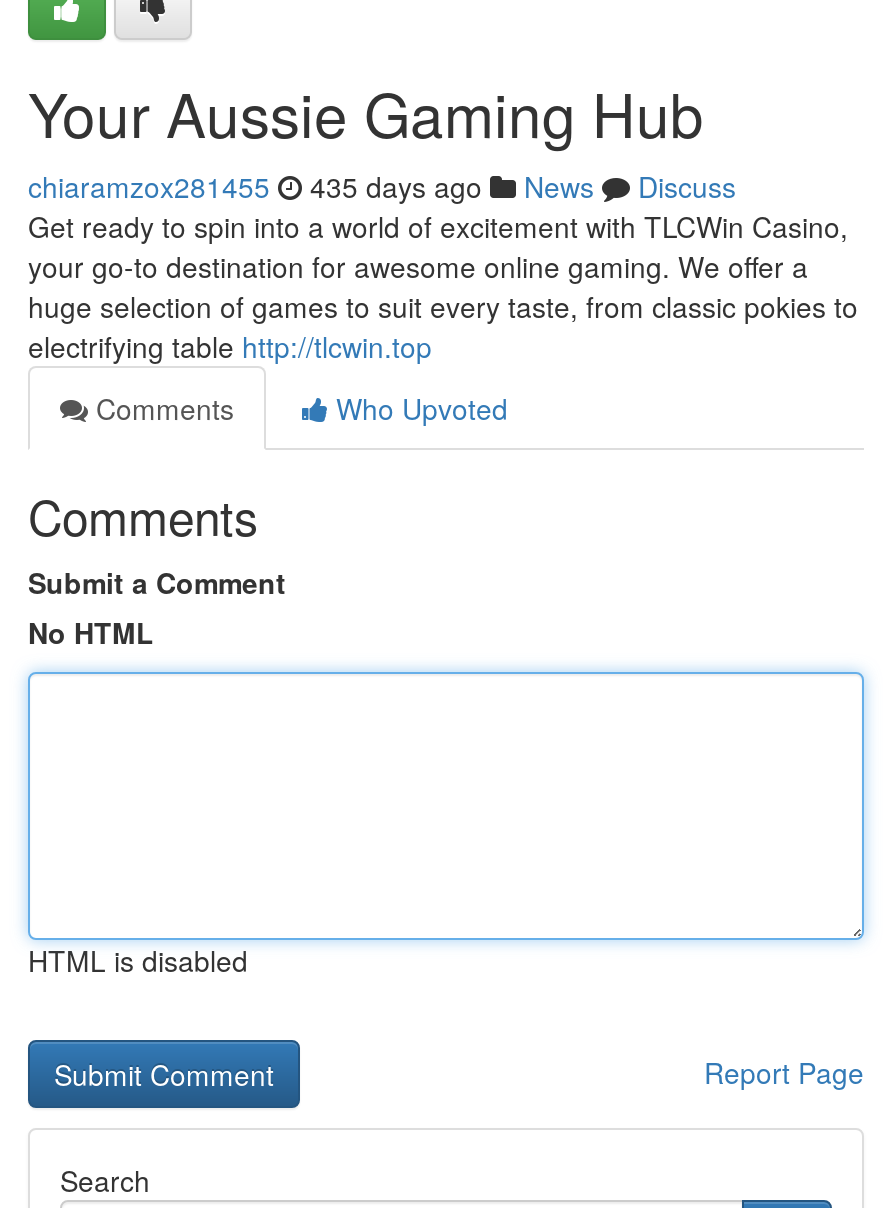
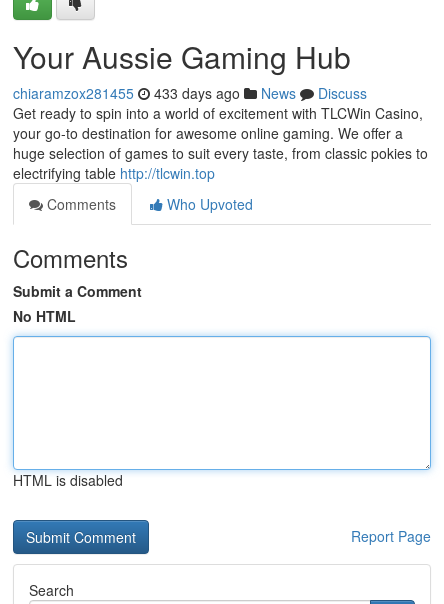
- chiaramzox281455 435 days ago News Discuss
+ chiaramzox281455 433 days ago News Discuss
